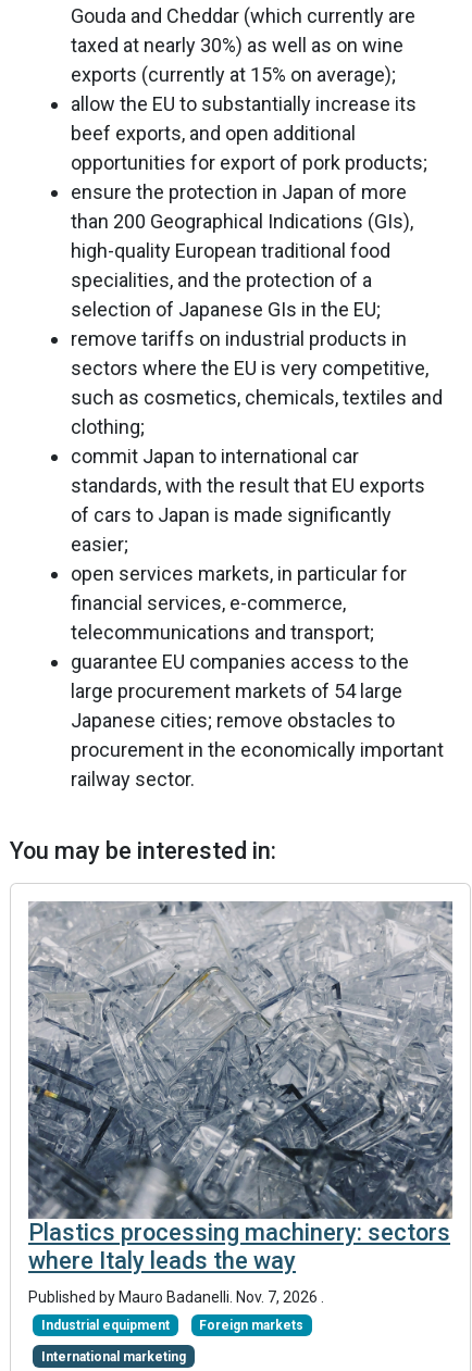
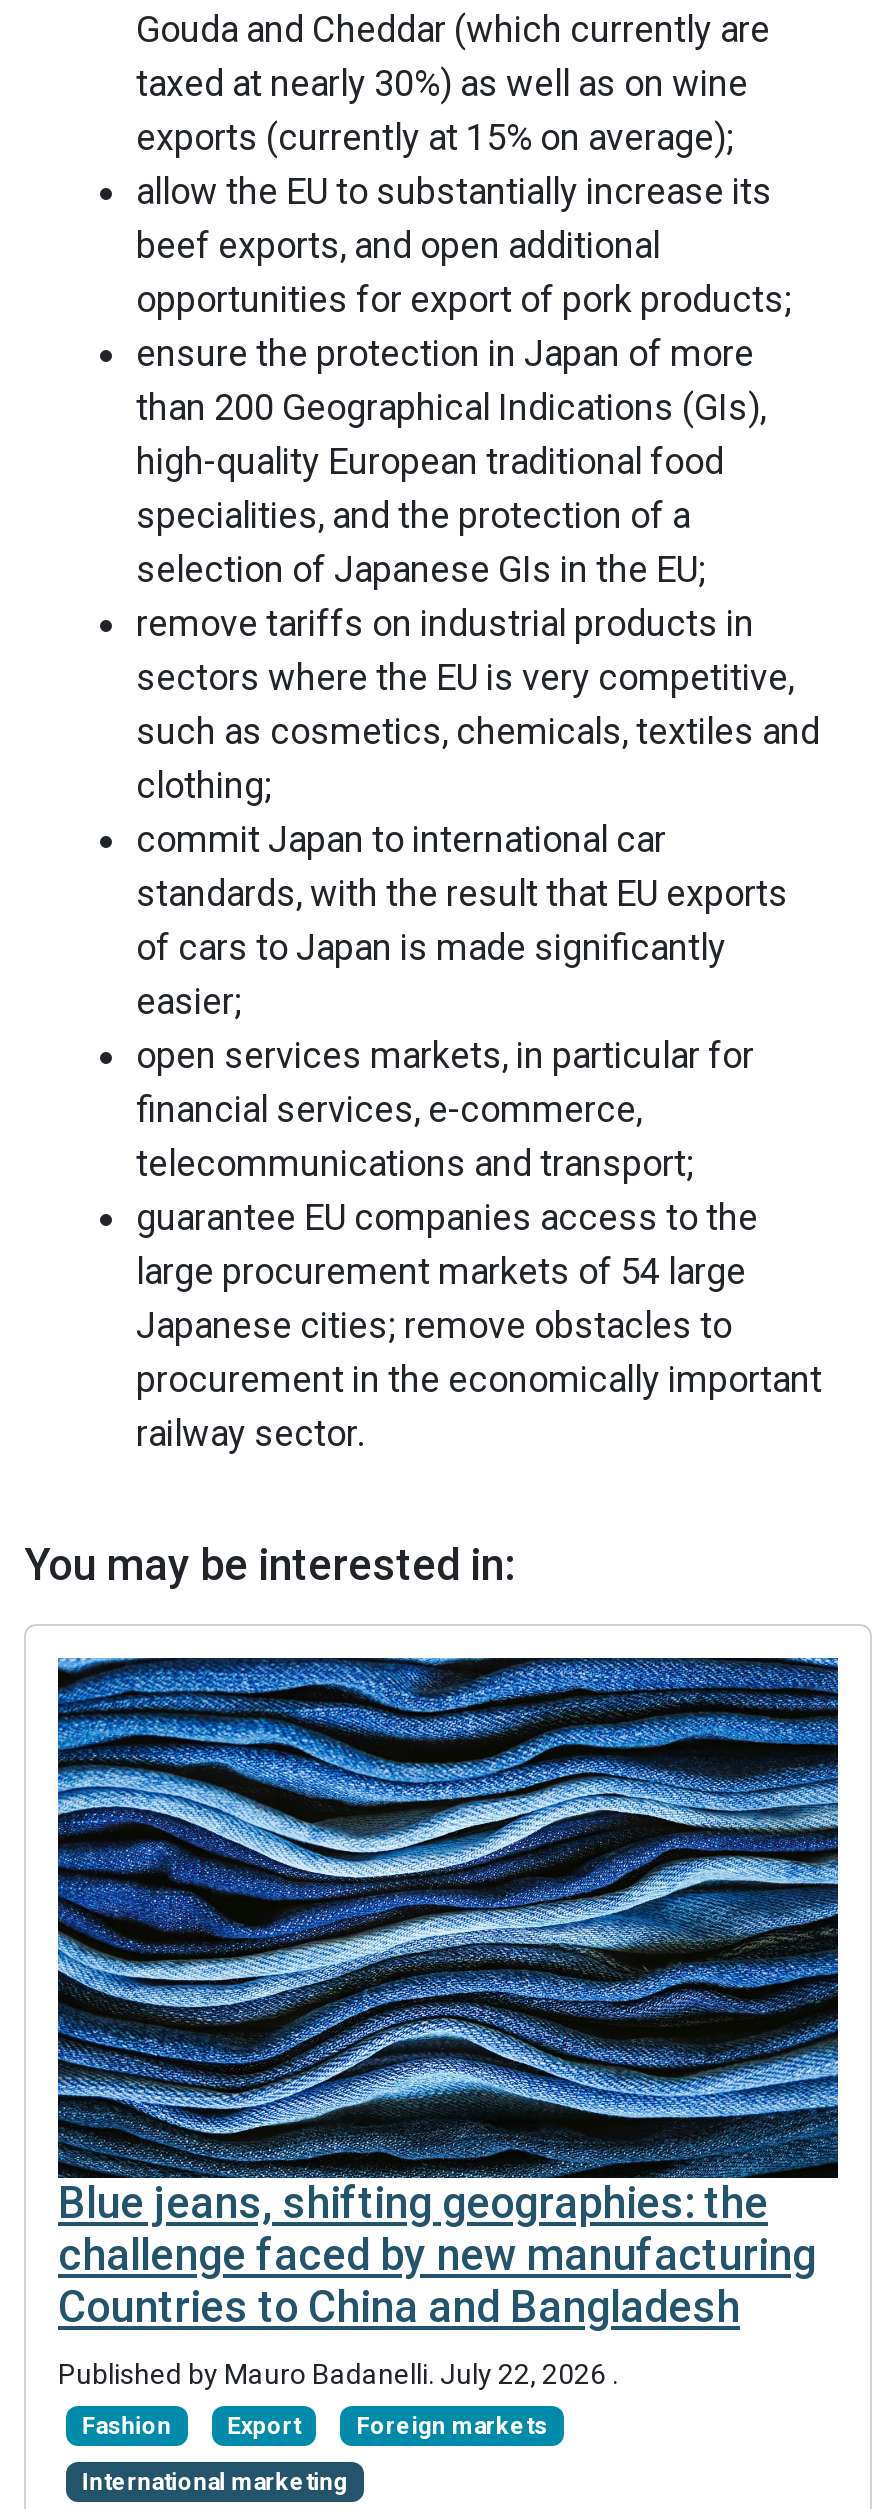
- [image]
- Plastics processing machinery: sectors
- where Italy leads the way
+ [image]
+ Blue jeans, shifting geographies: the
+ challenge faced by new manufacturing
+ Countries to China and Bangladesh

- Published by Mauro Badanelli. Nov. 7, 2026.
+ Published by Mauro Badanelli. July 22, 2026.

- Industrial equipment
+ Fashion
+ Export
